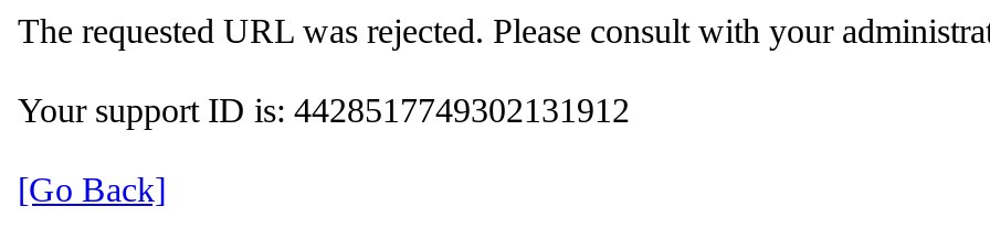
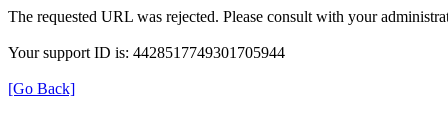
- Your support ID is: 4428517749302131912
+ Your support ID is: 4428517749301705944
